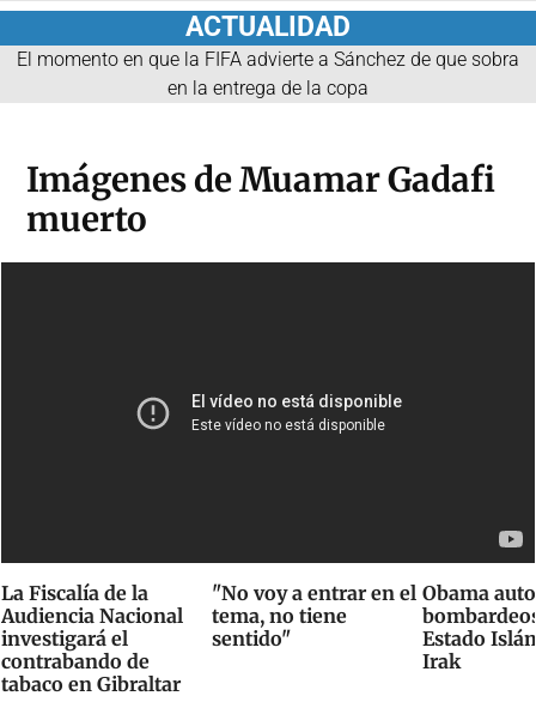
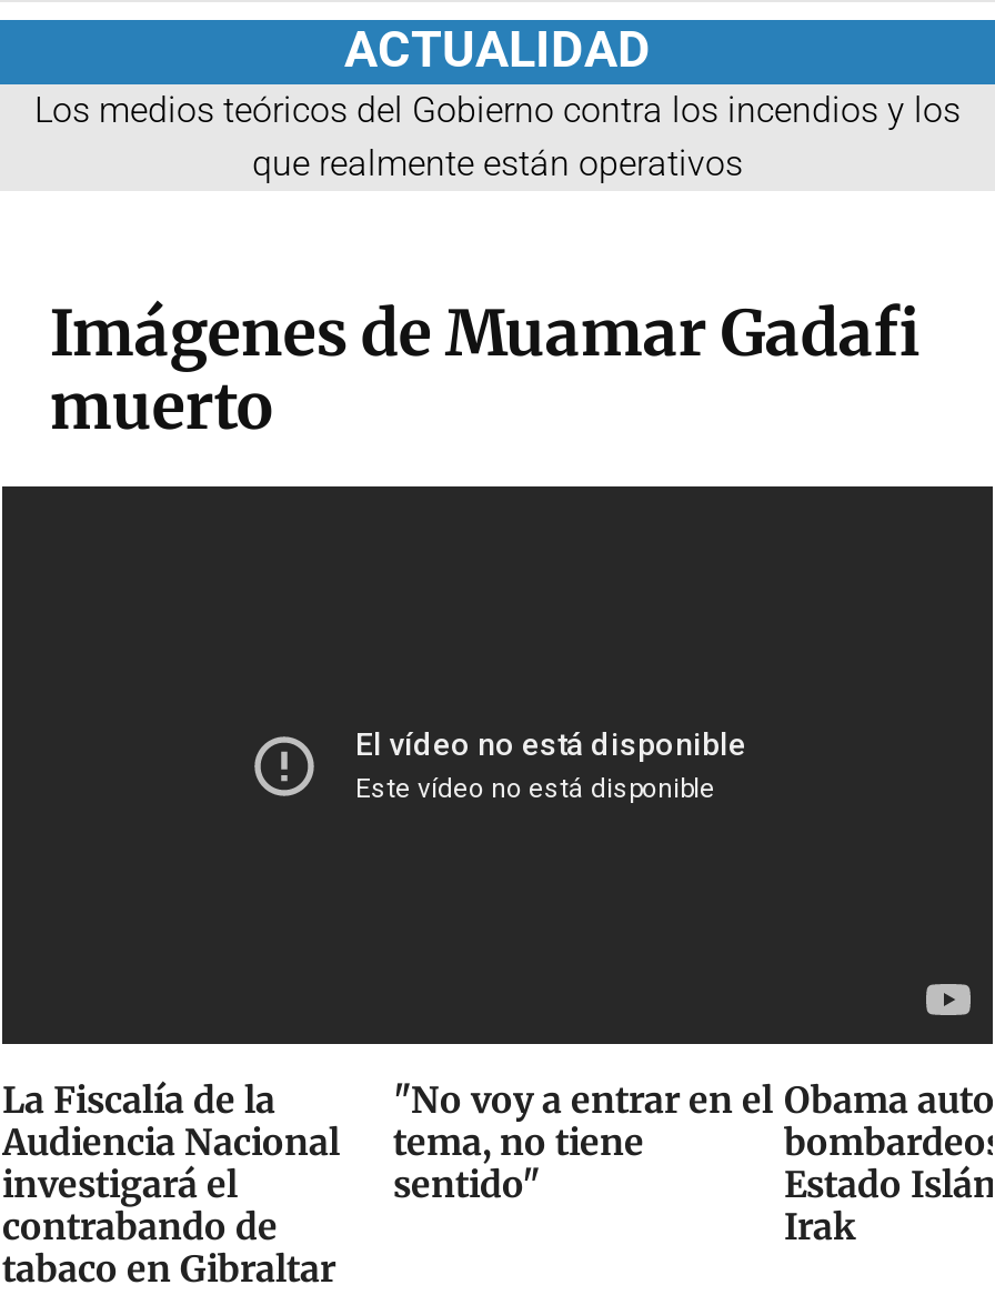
- El momento en que la FIFA advierte a Sánchez de que sobra
- en la entrega de la copa
+ Los medios teóricos del Gobierno contra los incendios y los
+ que realmente están operativos
